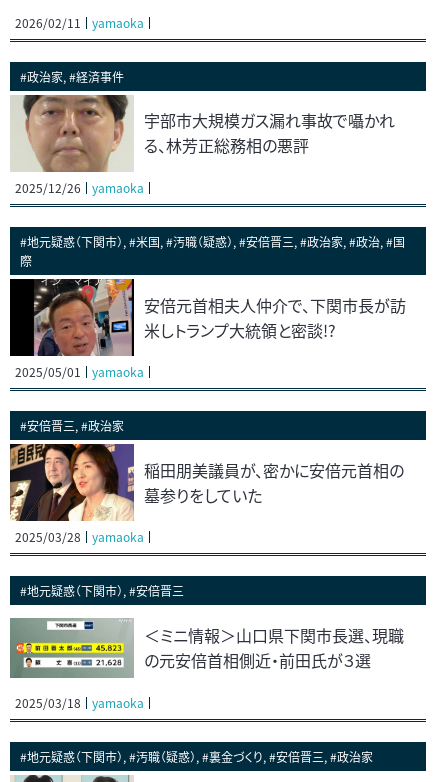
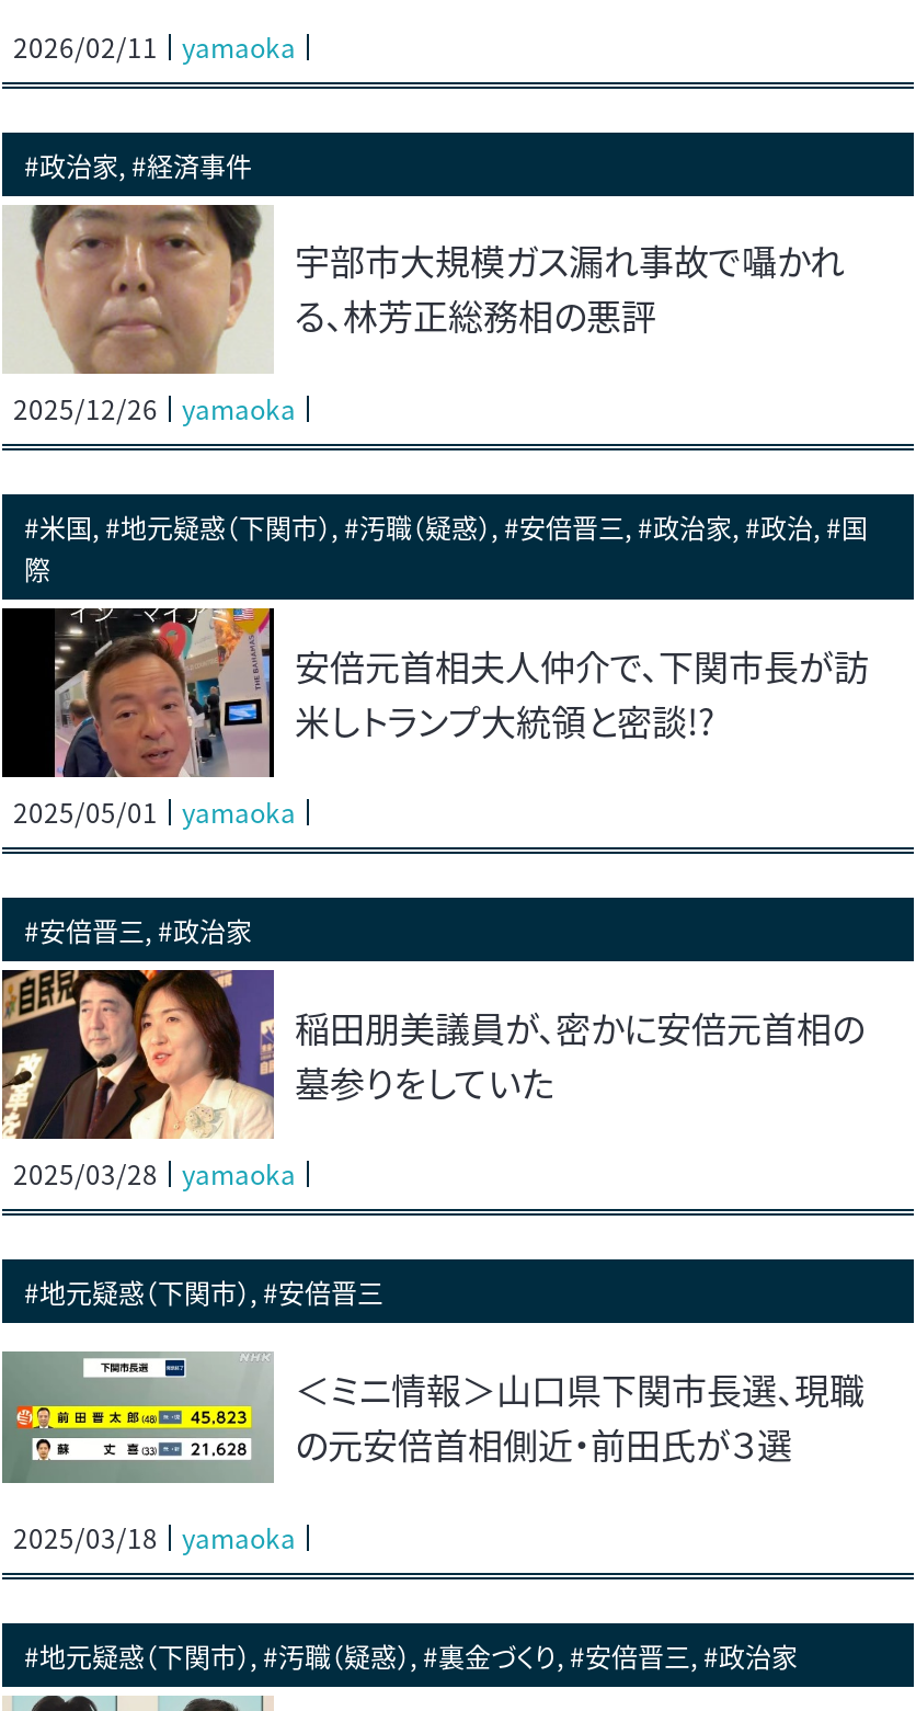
- #地元疑惑（下関市）, #米国, #汚職（疑惑）, #安倍晋三, #政治家, #政治, #国
+ #米国, #地元疑惑（下関市）, #汚職（疑惑）, #安倍晋三, #政治家, #政治, #国
